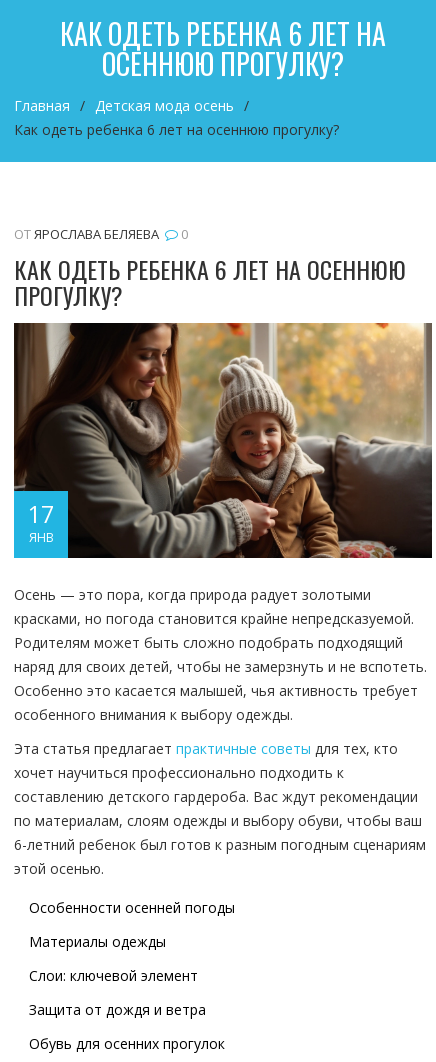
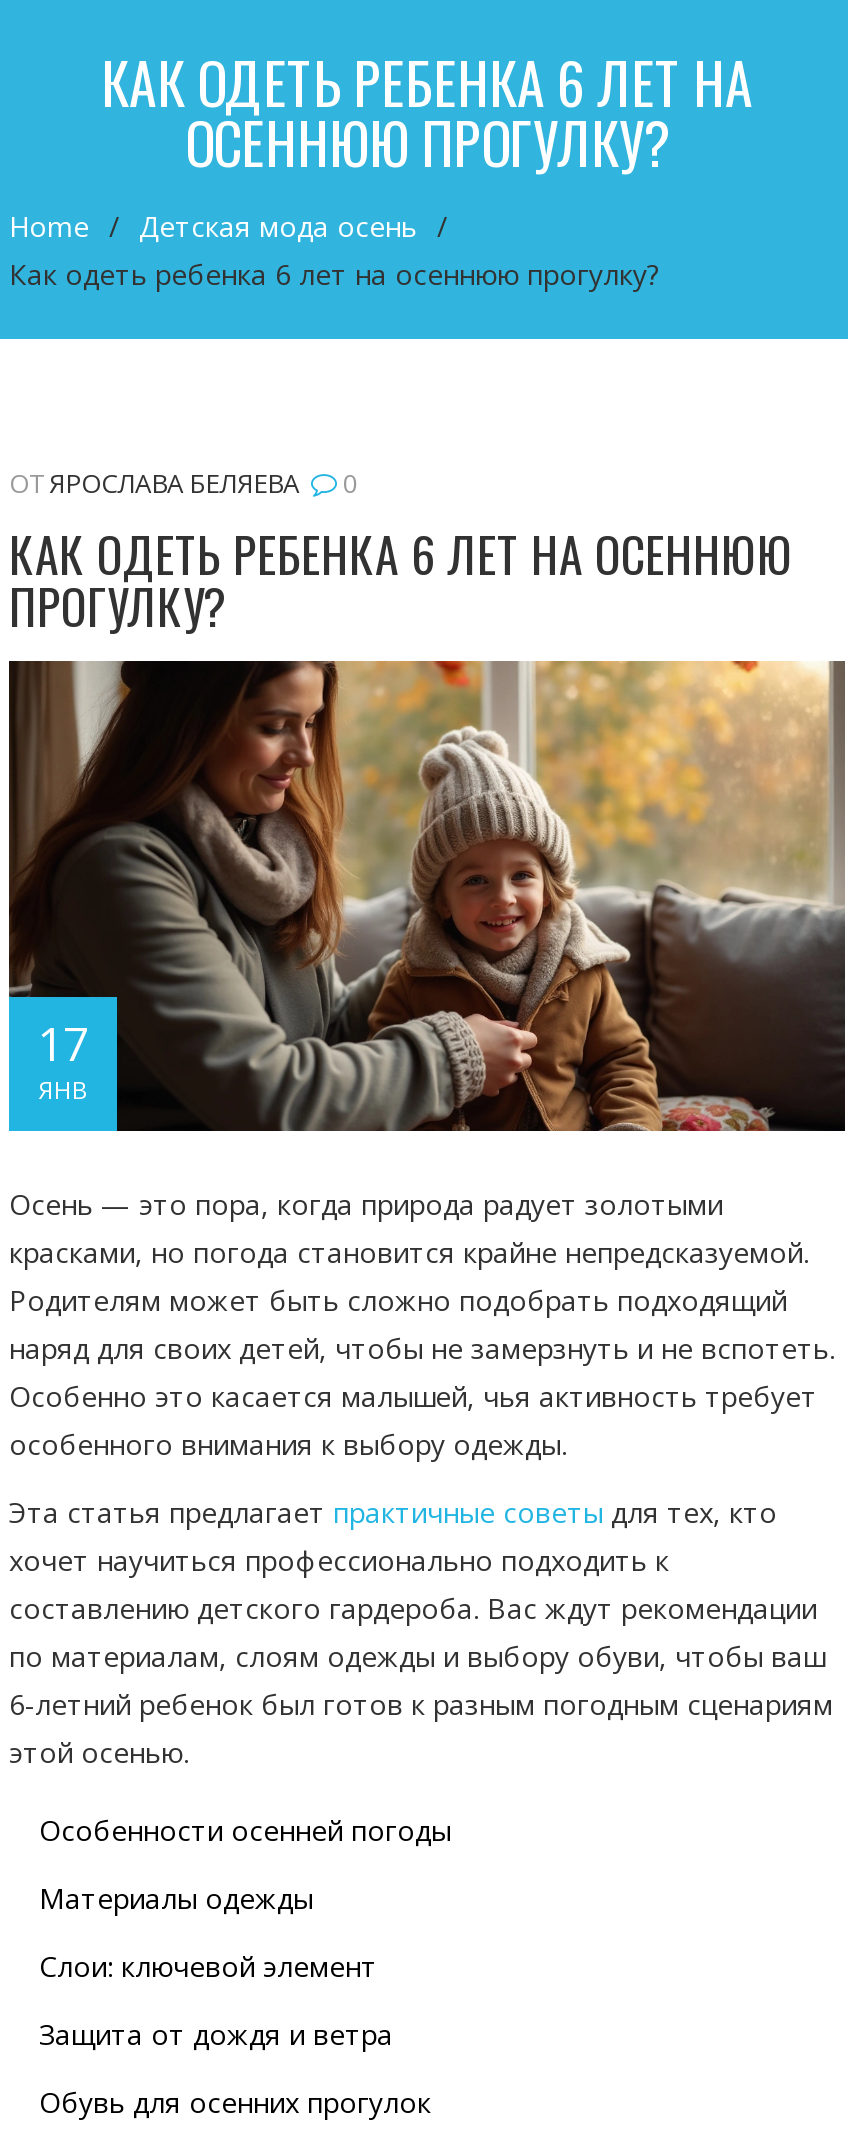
- Главная
+ Home
